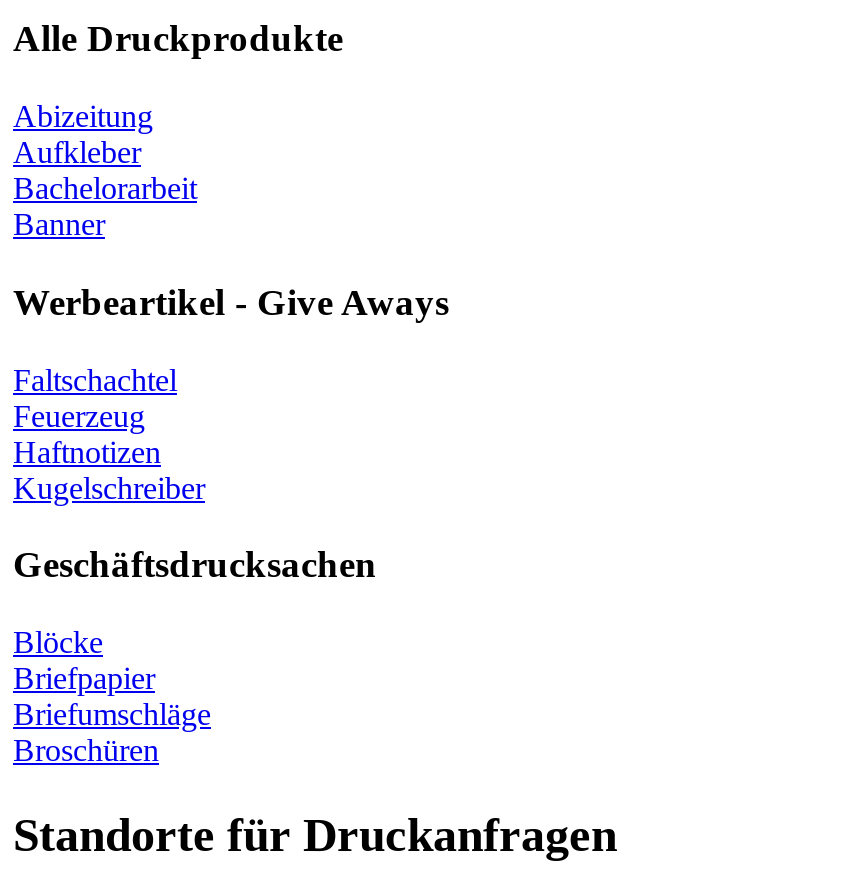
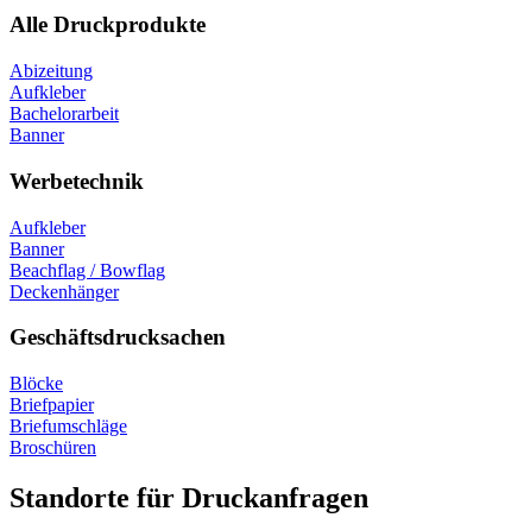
- Werbeartikel - Give Aways
+ Werbetechnik

- Faltschachtel
- Feuerzeug
- Haftnotizen
- Kugelschreiber
+ Aufkleber
+ Banner
+ Beachflag / Bowflag
+ Deckenhänger
